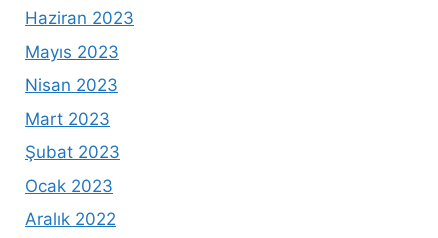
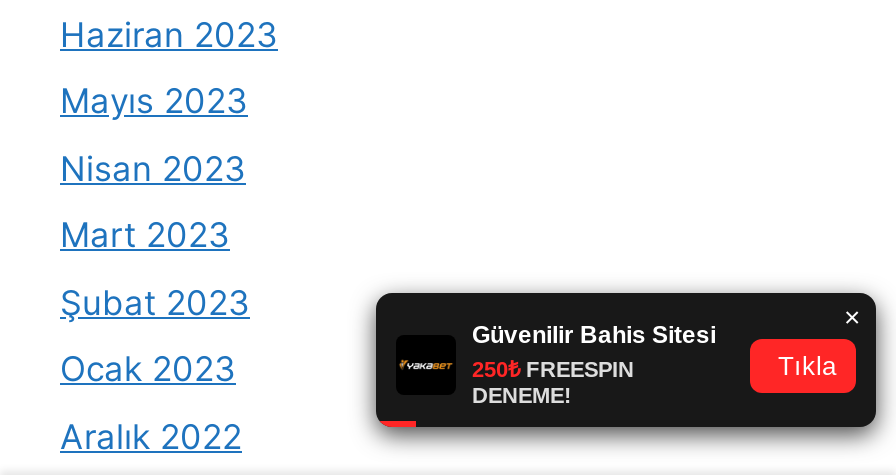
+ [image]
